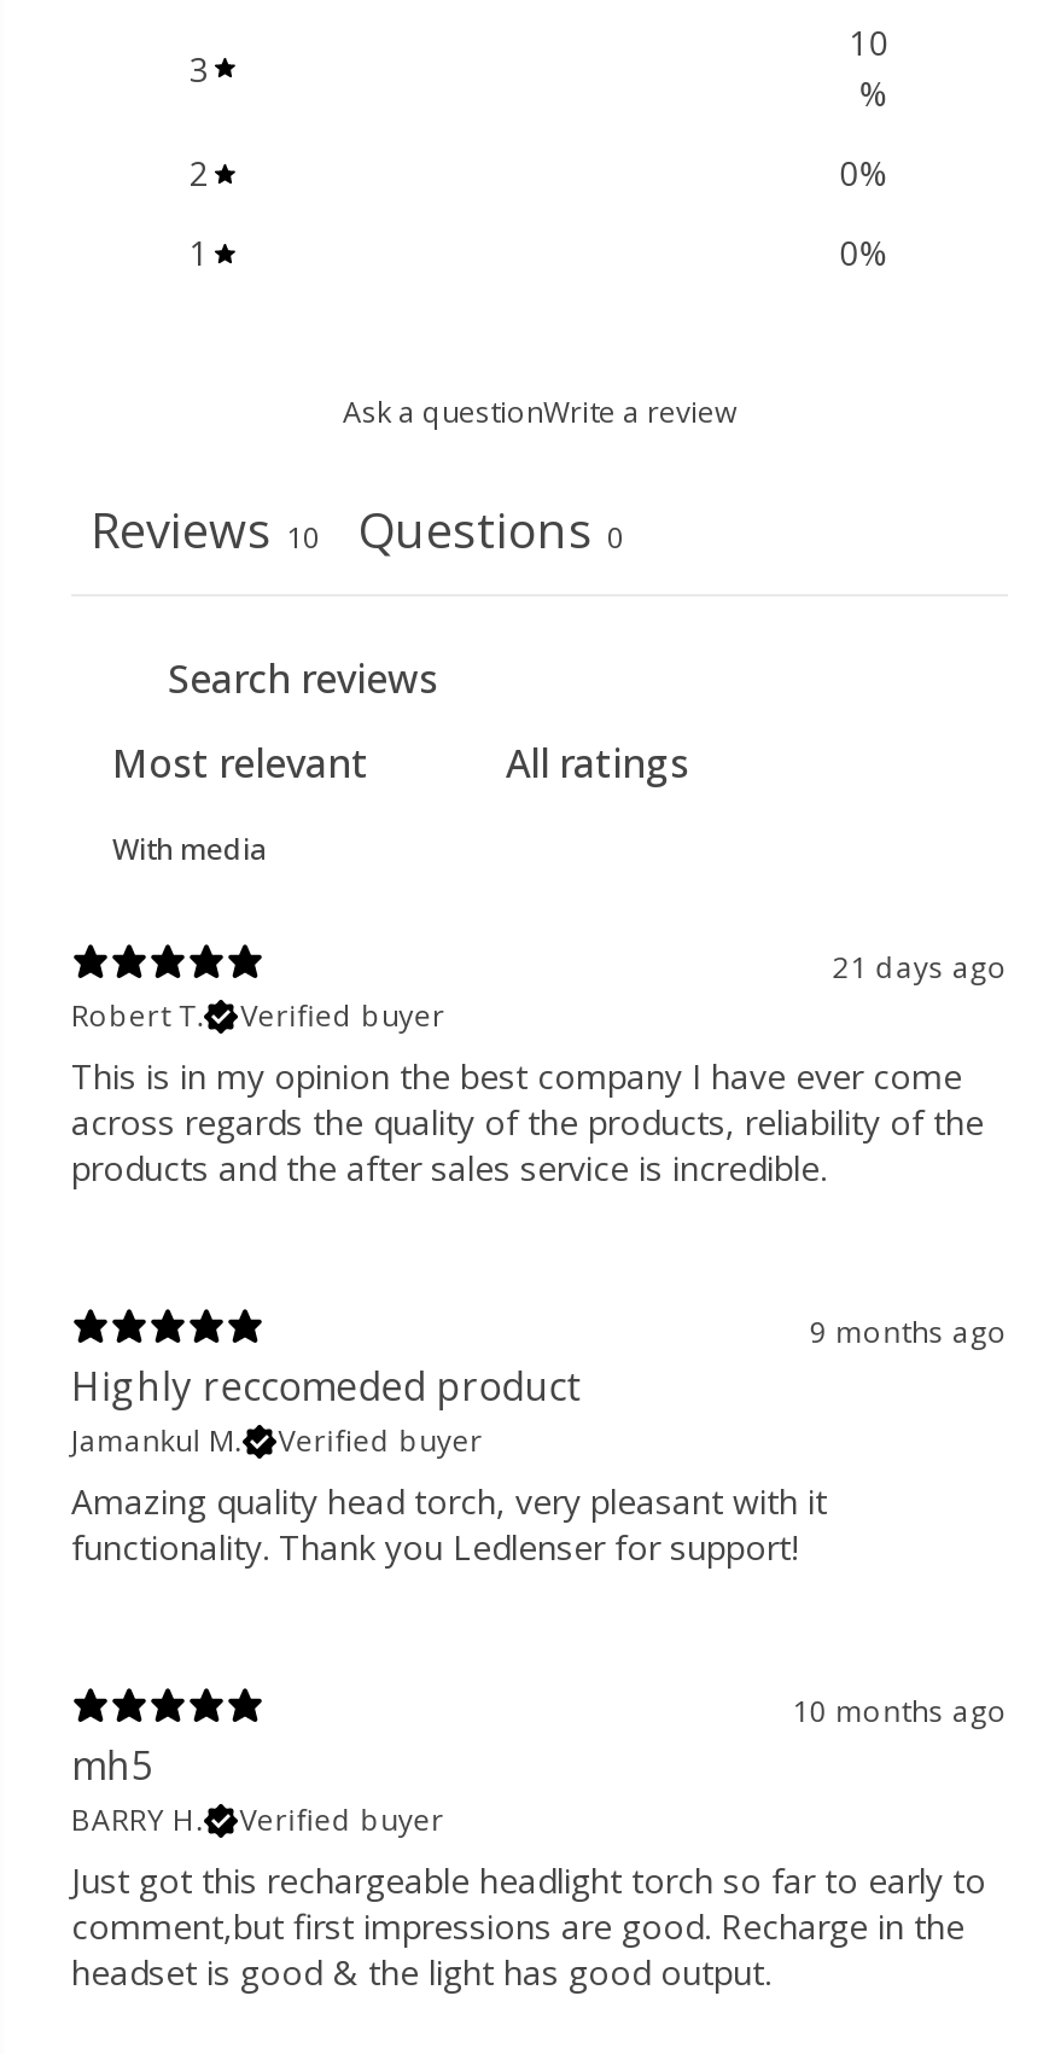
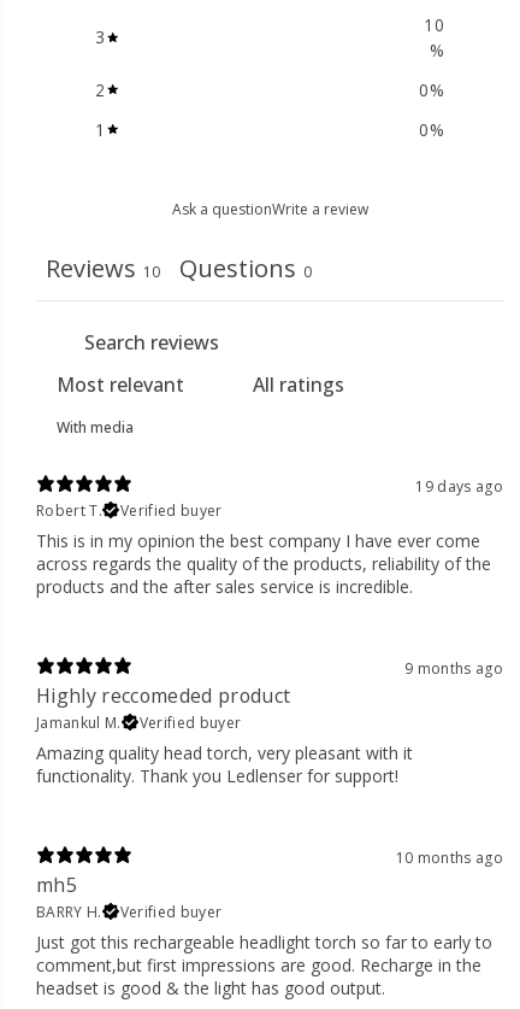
- 21 days ago
+ 19 days ago
